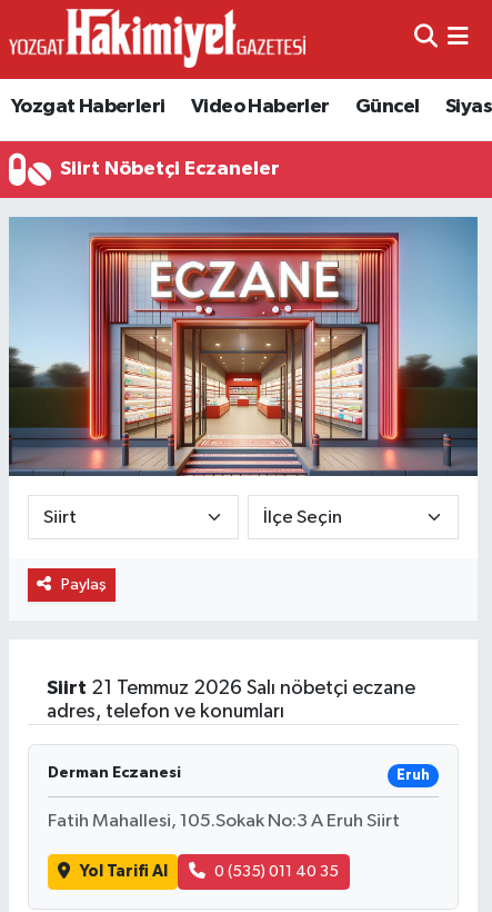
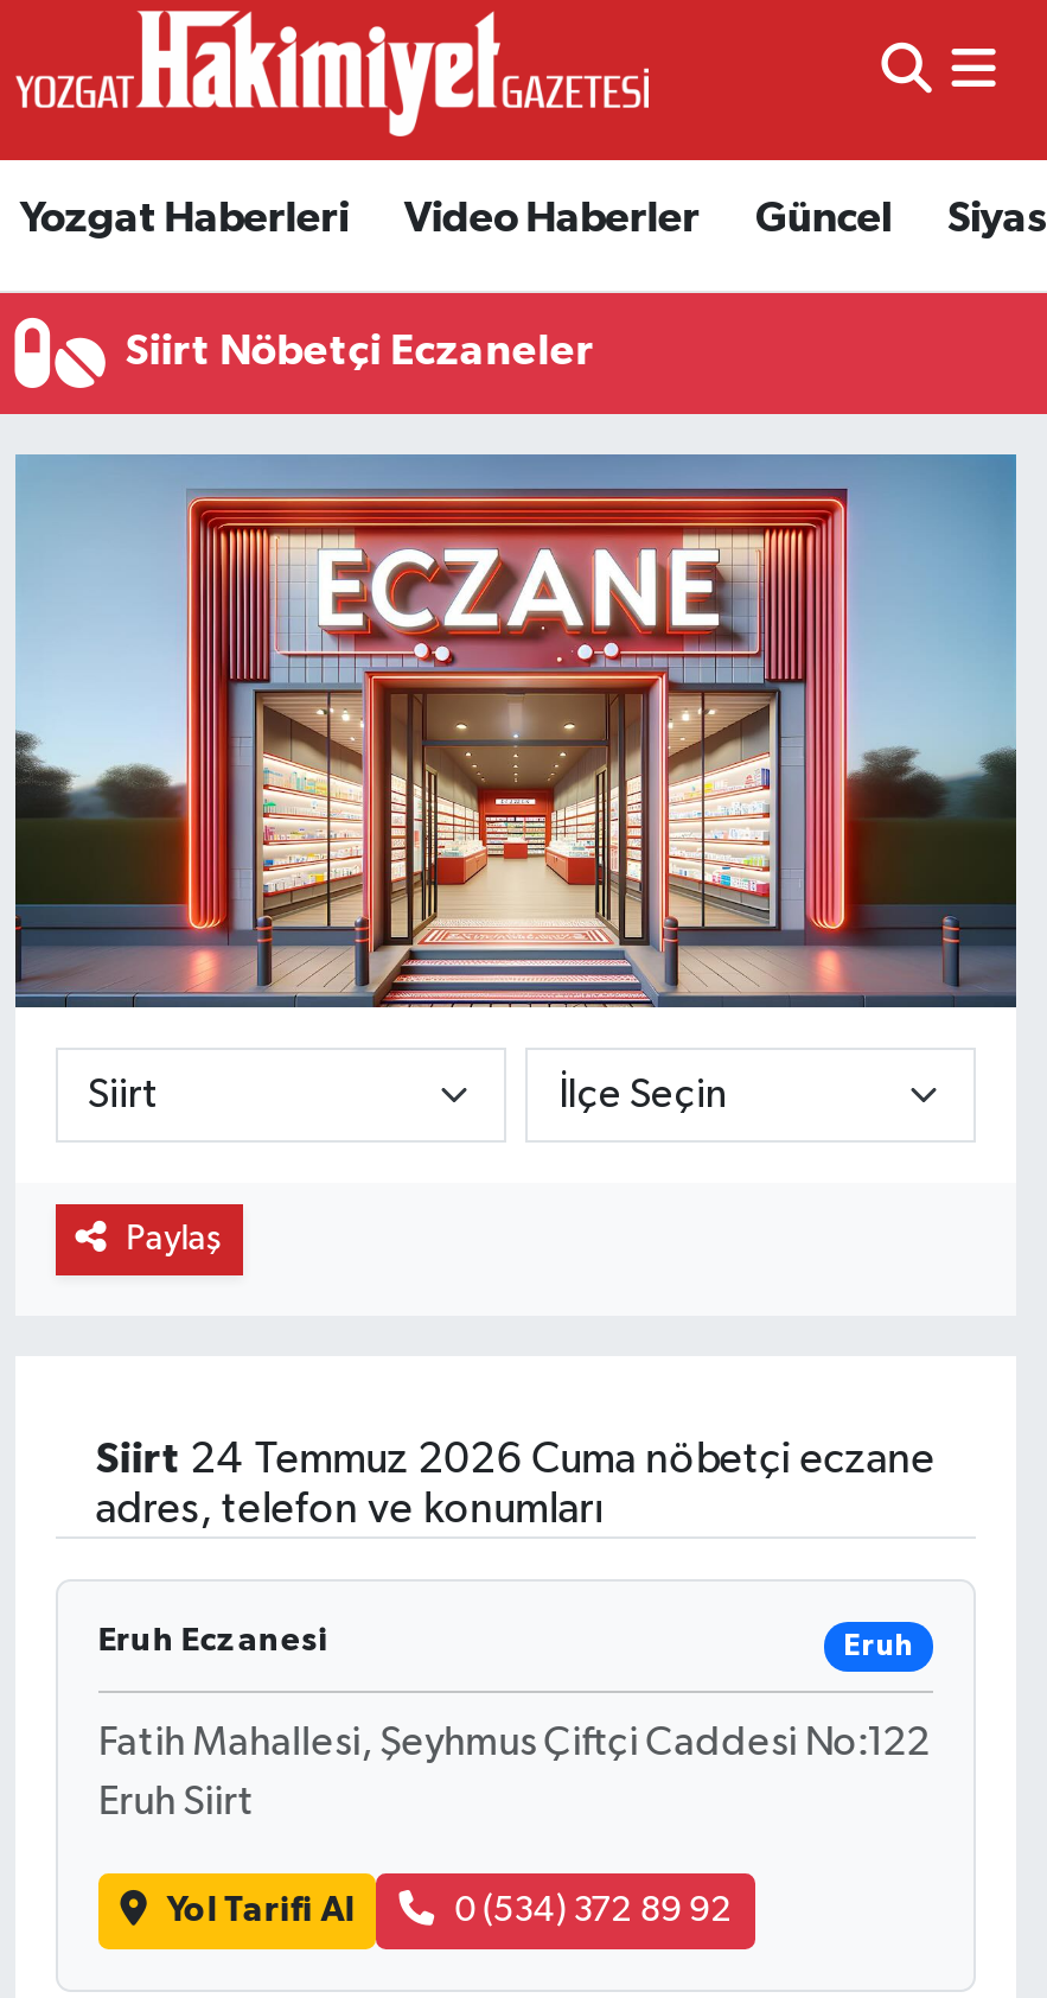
- Siirt 21 Temmuz 2026 Salı nöbetçi eczane
+ Siirt 24 Temmuz 2026 Cuma nöbetçi eczane

- Derman Eczanesi
+ Eruh Eczanesi

- Fatih Mahallesi, 105.Sokak No:3 A Eruh Siirt
+ Fatih Mahallesi, Şeyhmus Çiftçi Caddesi No:122
+ Eruh Siirt

- 0 (535) 011 40 35
+ 0 (534) 372 89 92
